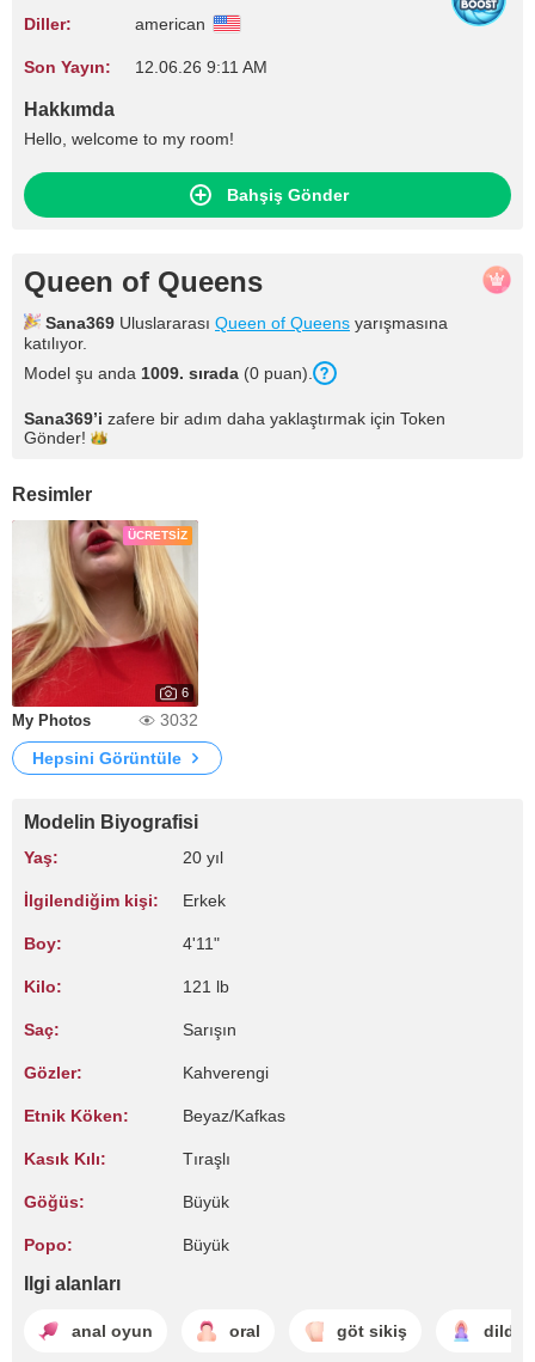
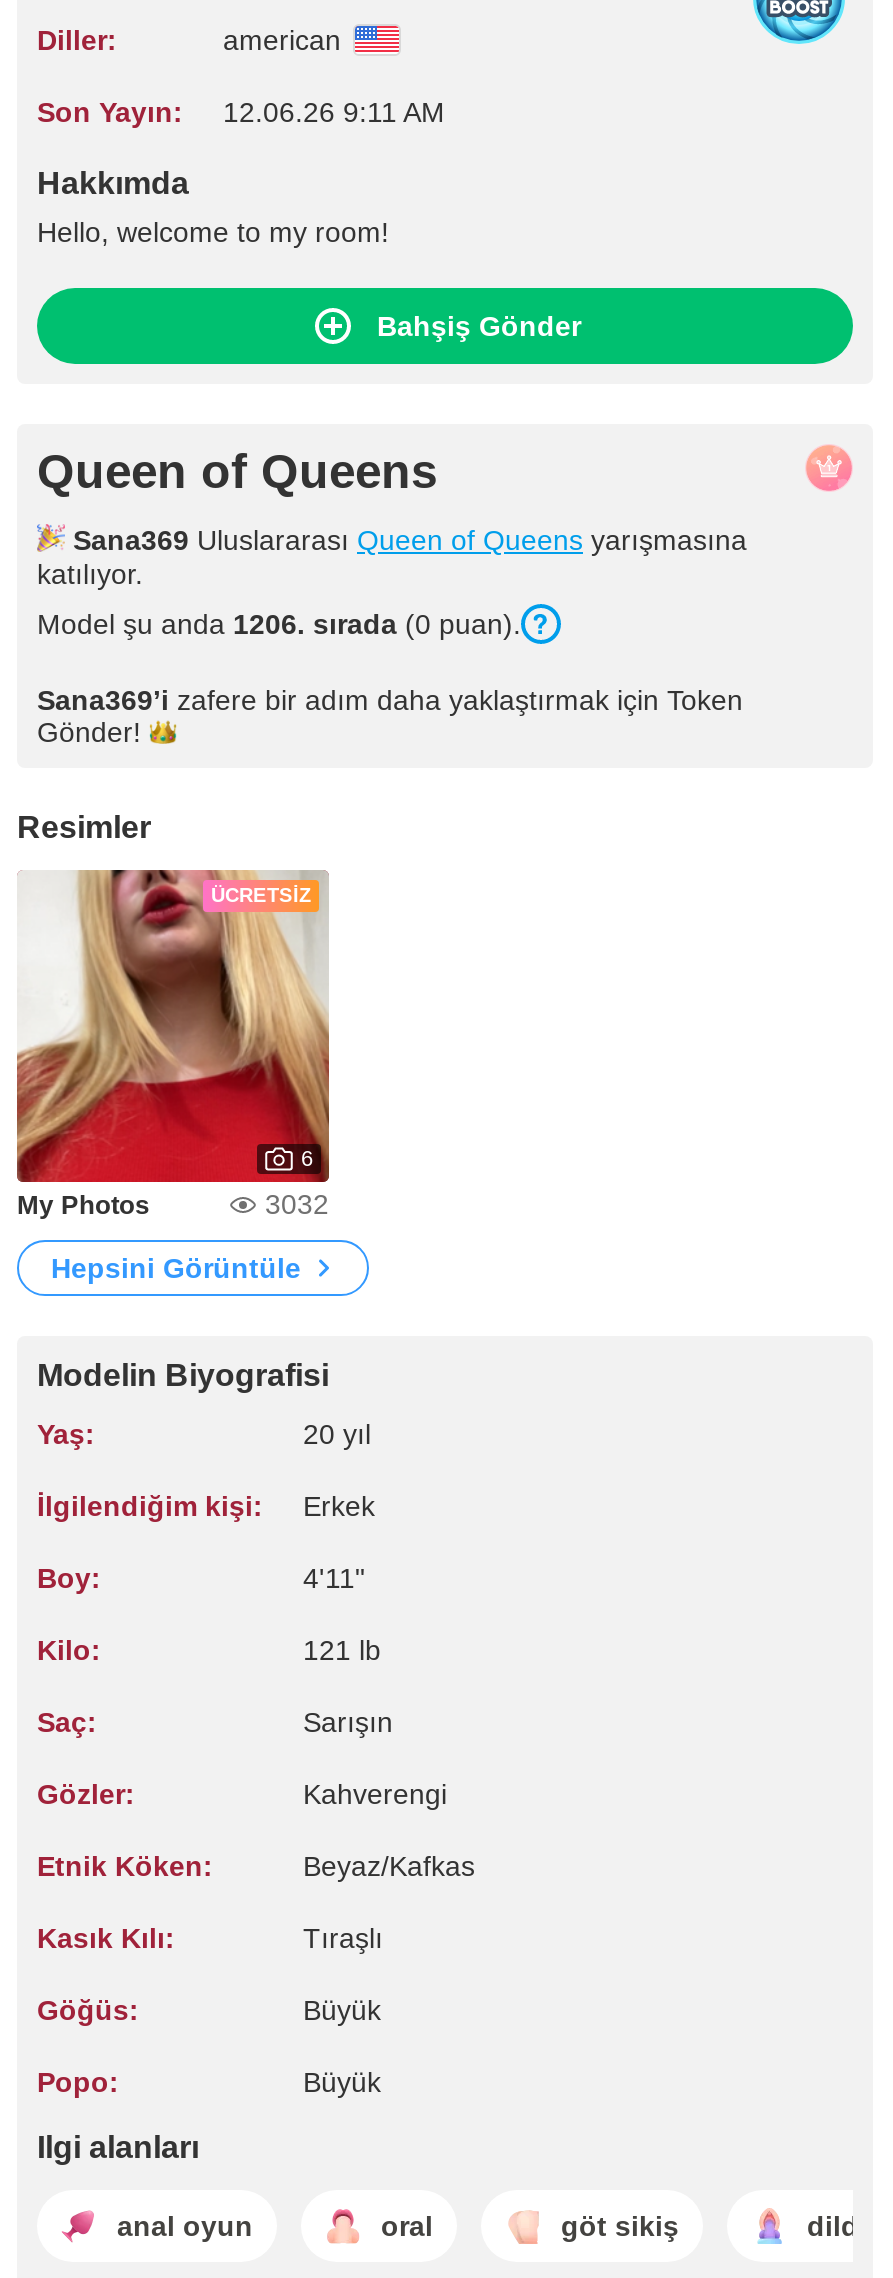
- Model şu anda 1009. sırada (0 puan).
+ Model şu anda 1206. sırada (0 puan).
